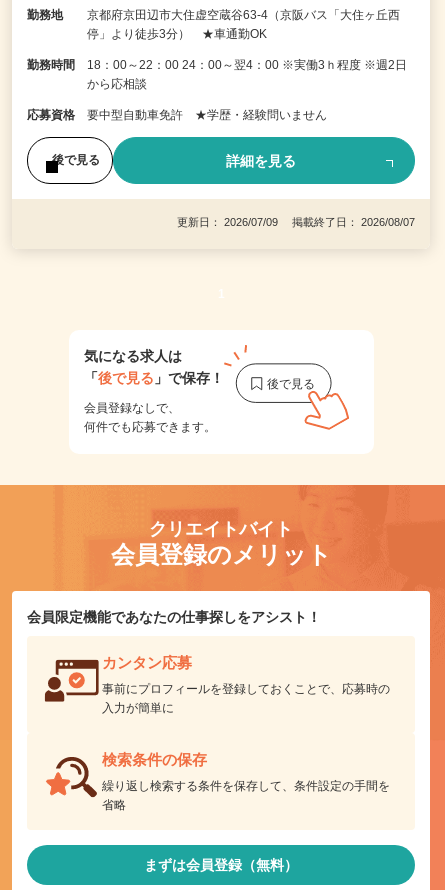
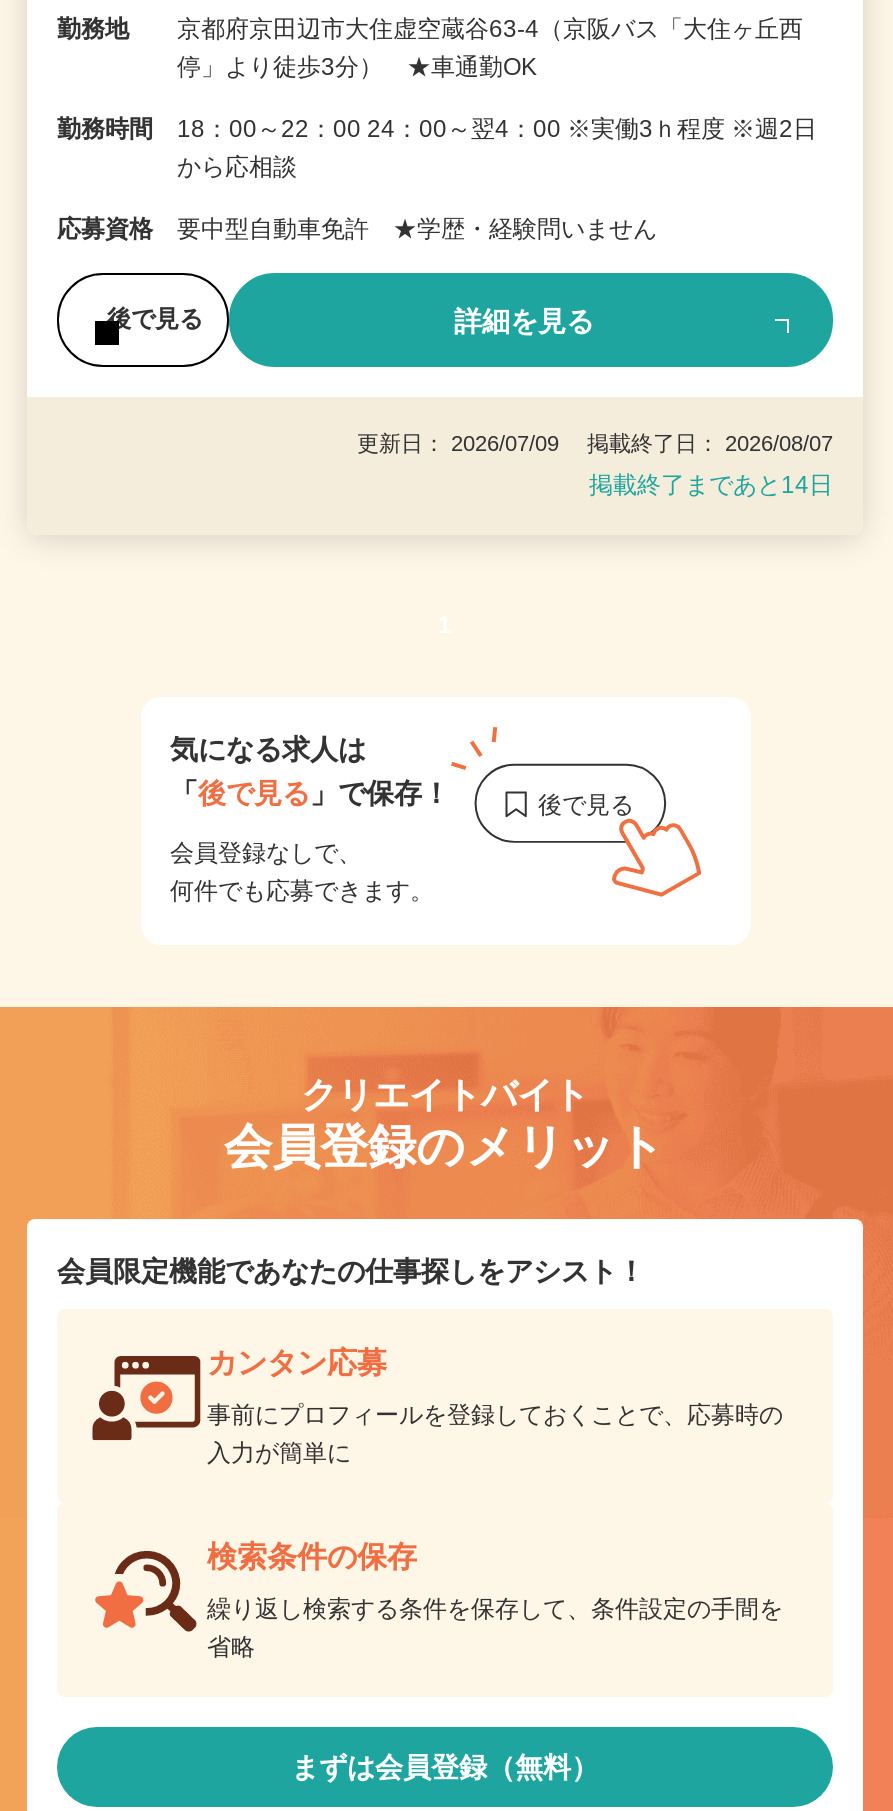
+ 掲載終了まであと14日
